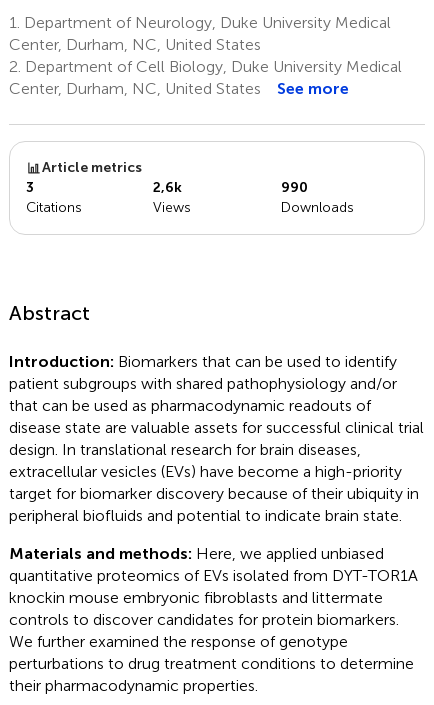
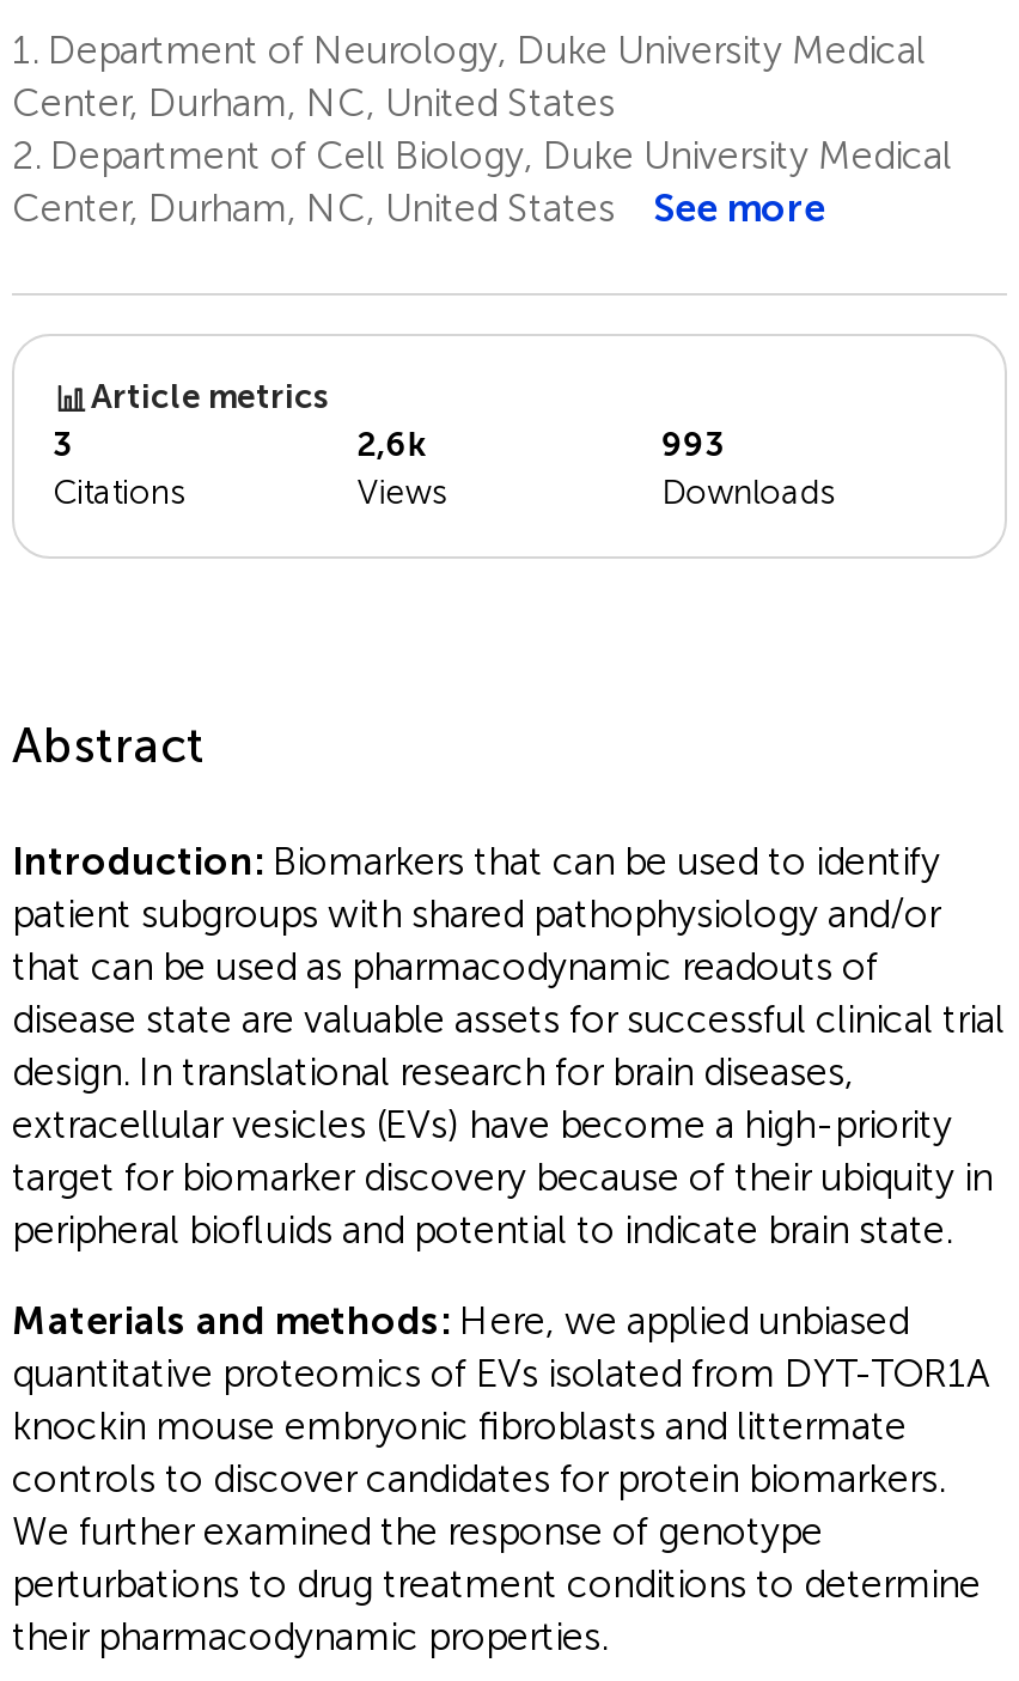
- 990
+ 993
